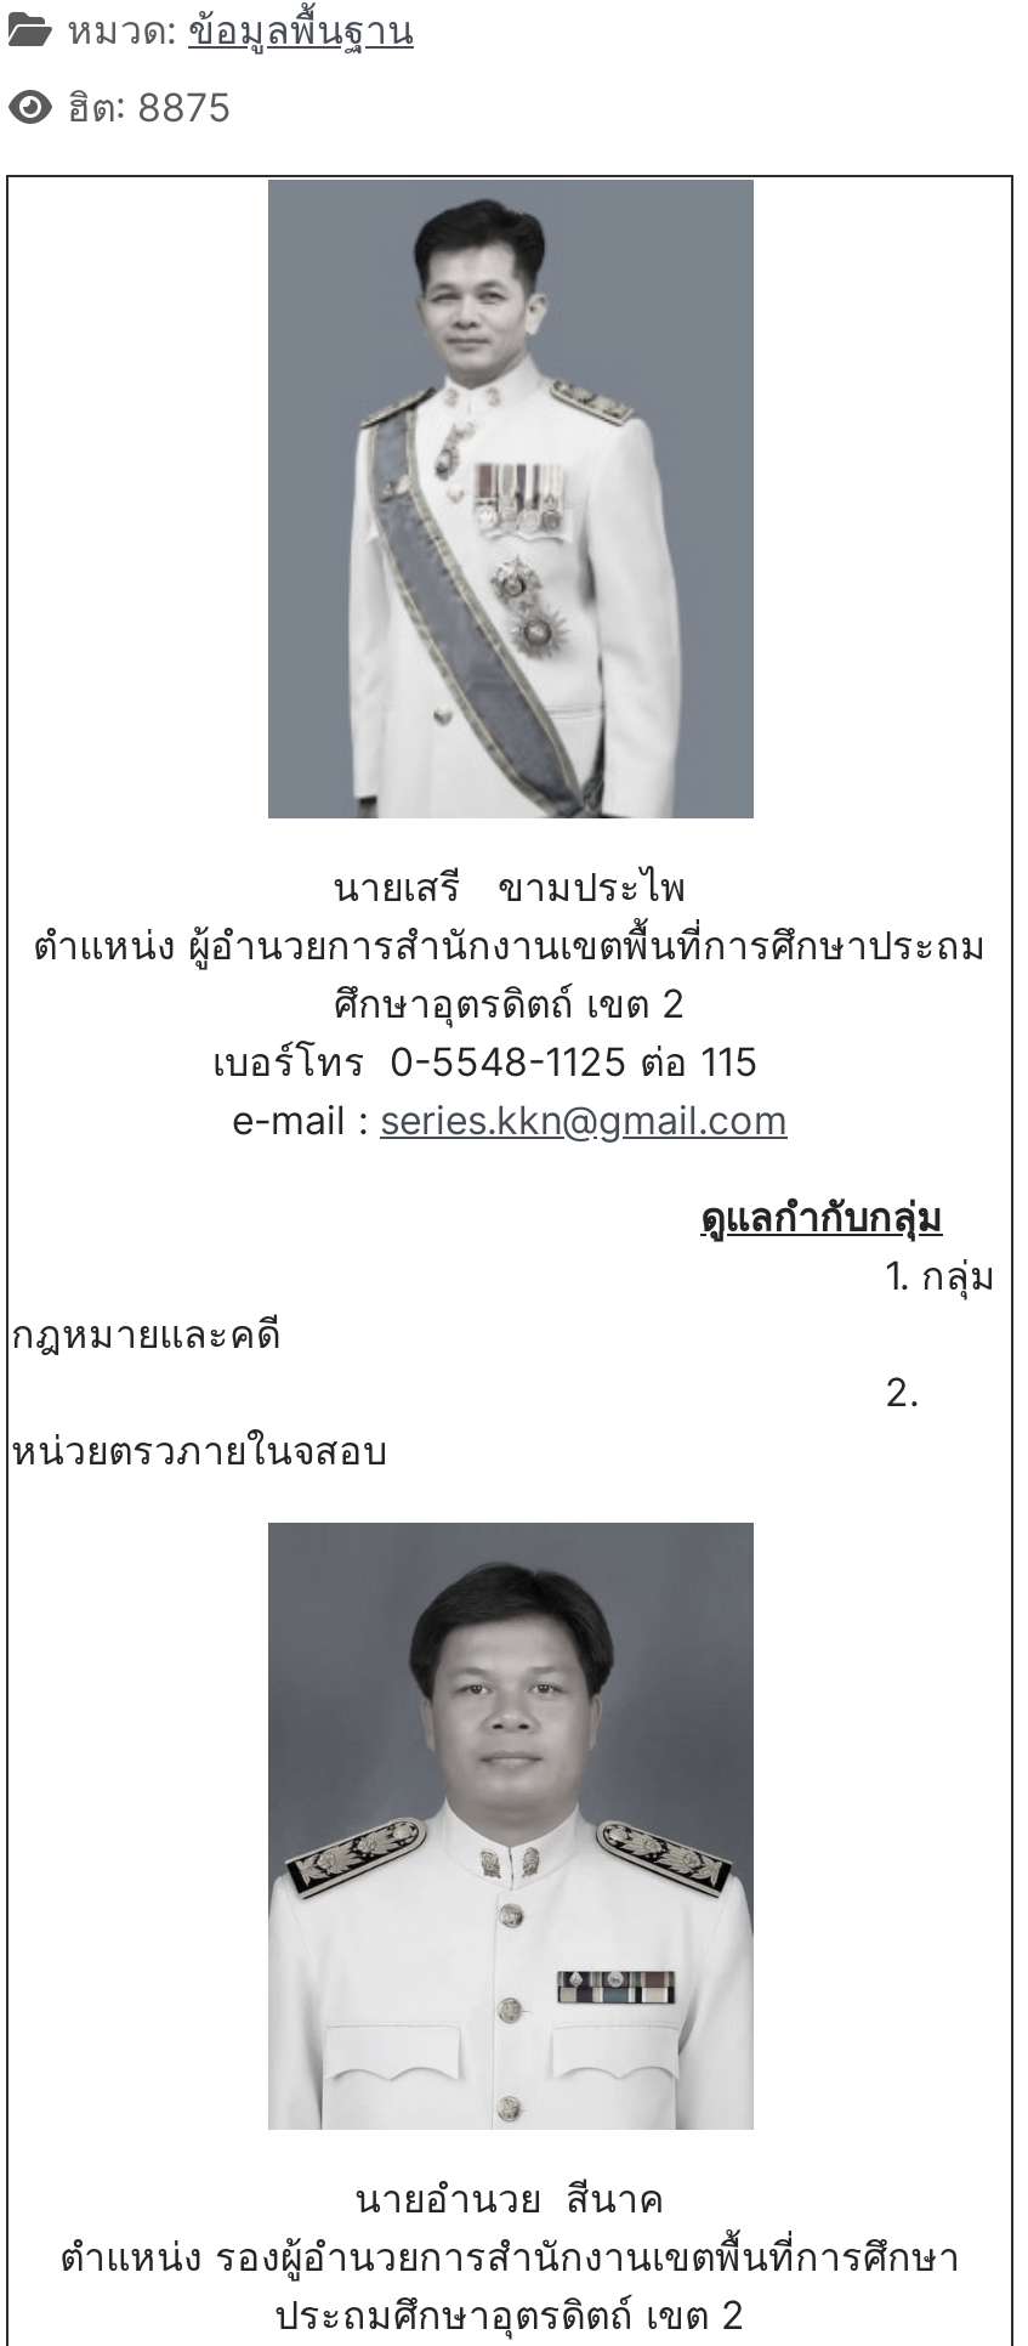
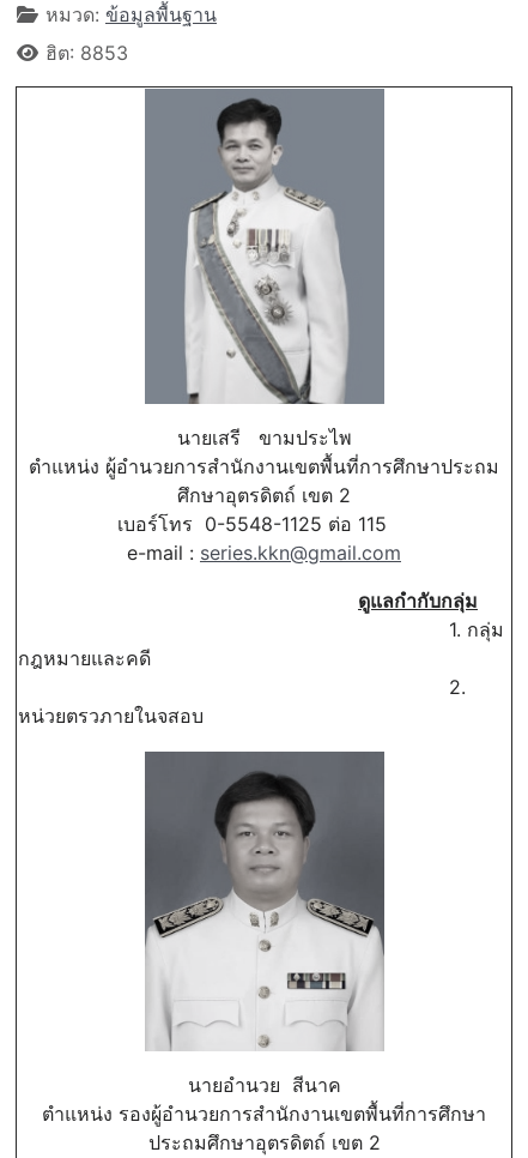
- ฮิต: 8875
+ ฮิต: 8853
